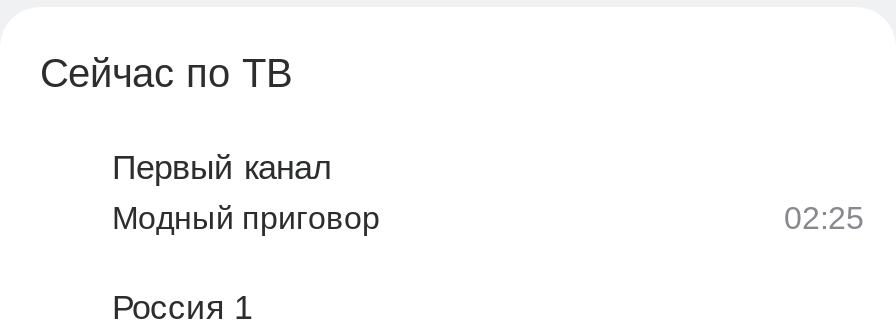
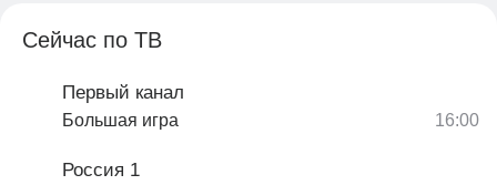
- Модный приговор
+ Большая игра
